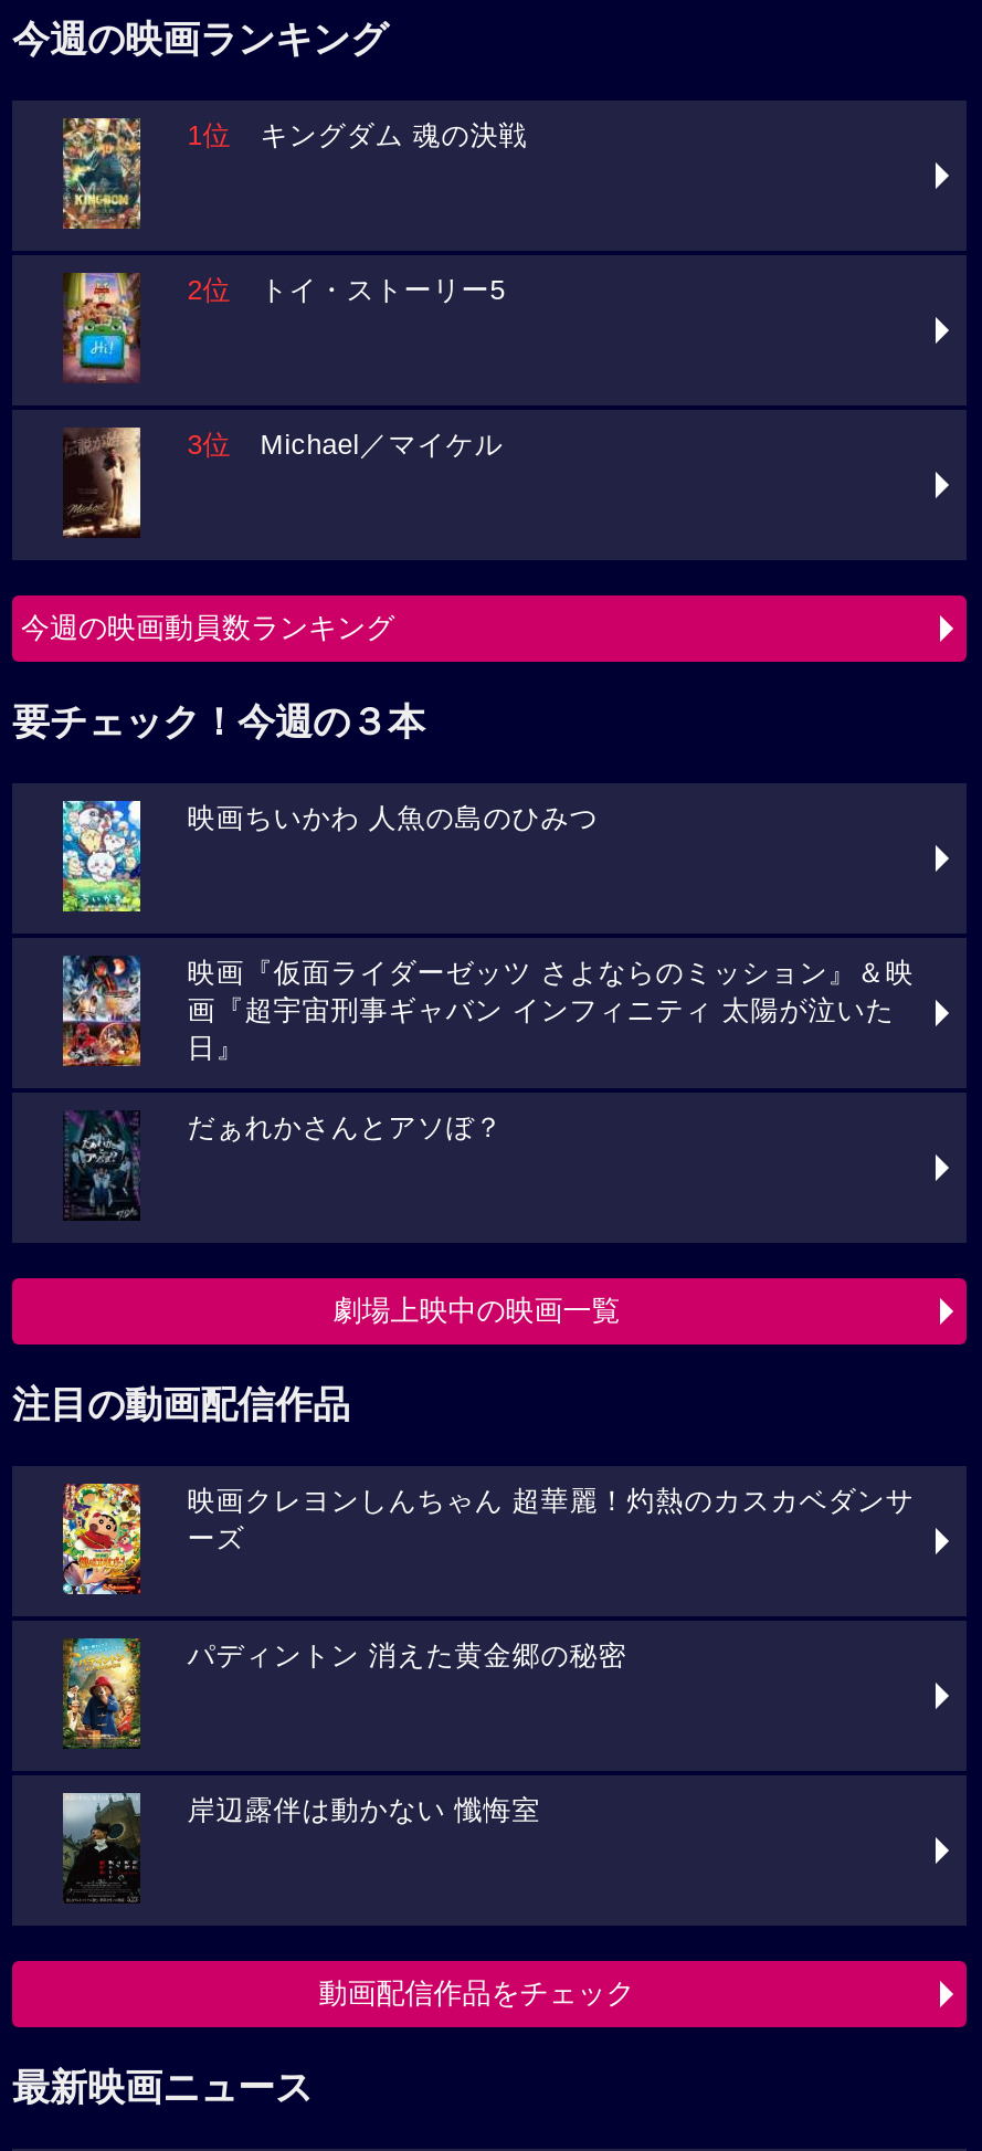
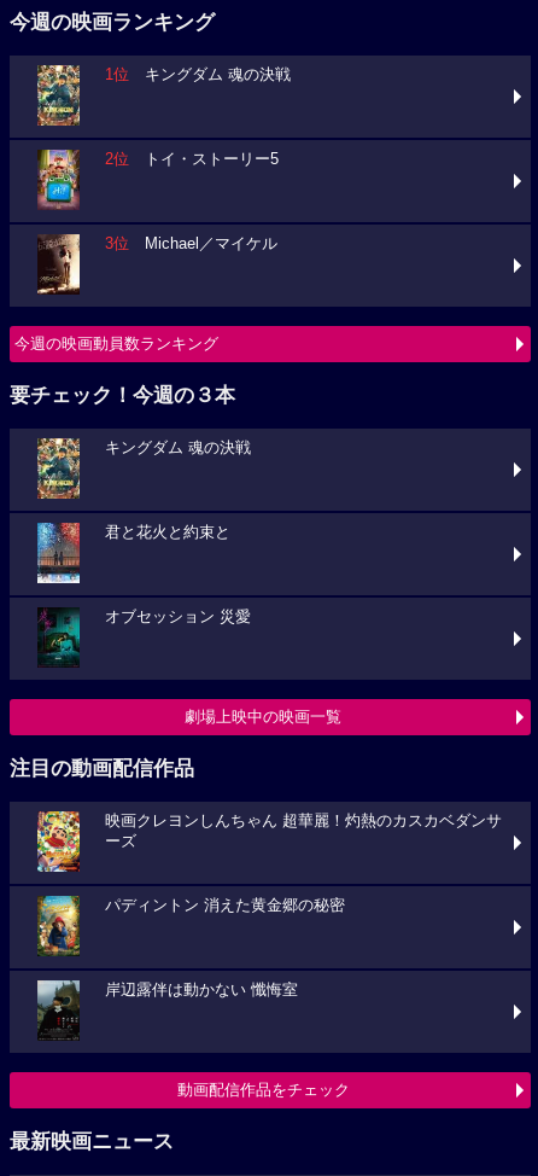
- [image]
- 映画ちいかわ 人魚の島のひみつ
+ [image]
+ キングダム 魂の決戦

- [image]
- 映画『仮面ライダーゼッツ さよならのミッション』＆映
- 画『超宇宙刑事ギャバン インフィニティ 太陽が泣いた
- 日』
+ [image]
+ 君と花火と約束と

- [image]
- だぁれかさんとアソぼ？
+ [image]
+ オブセッション 災愛
